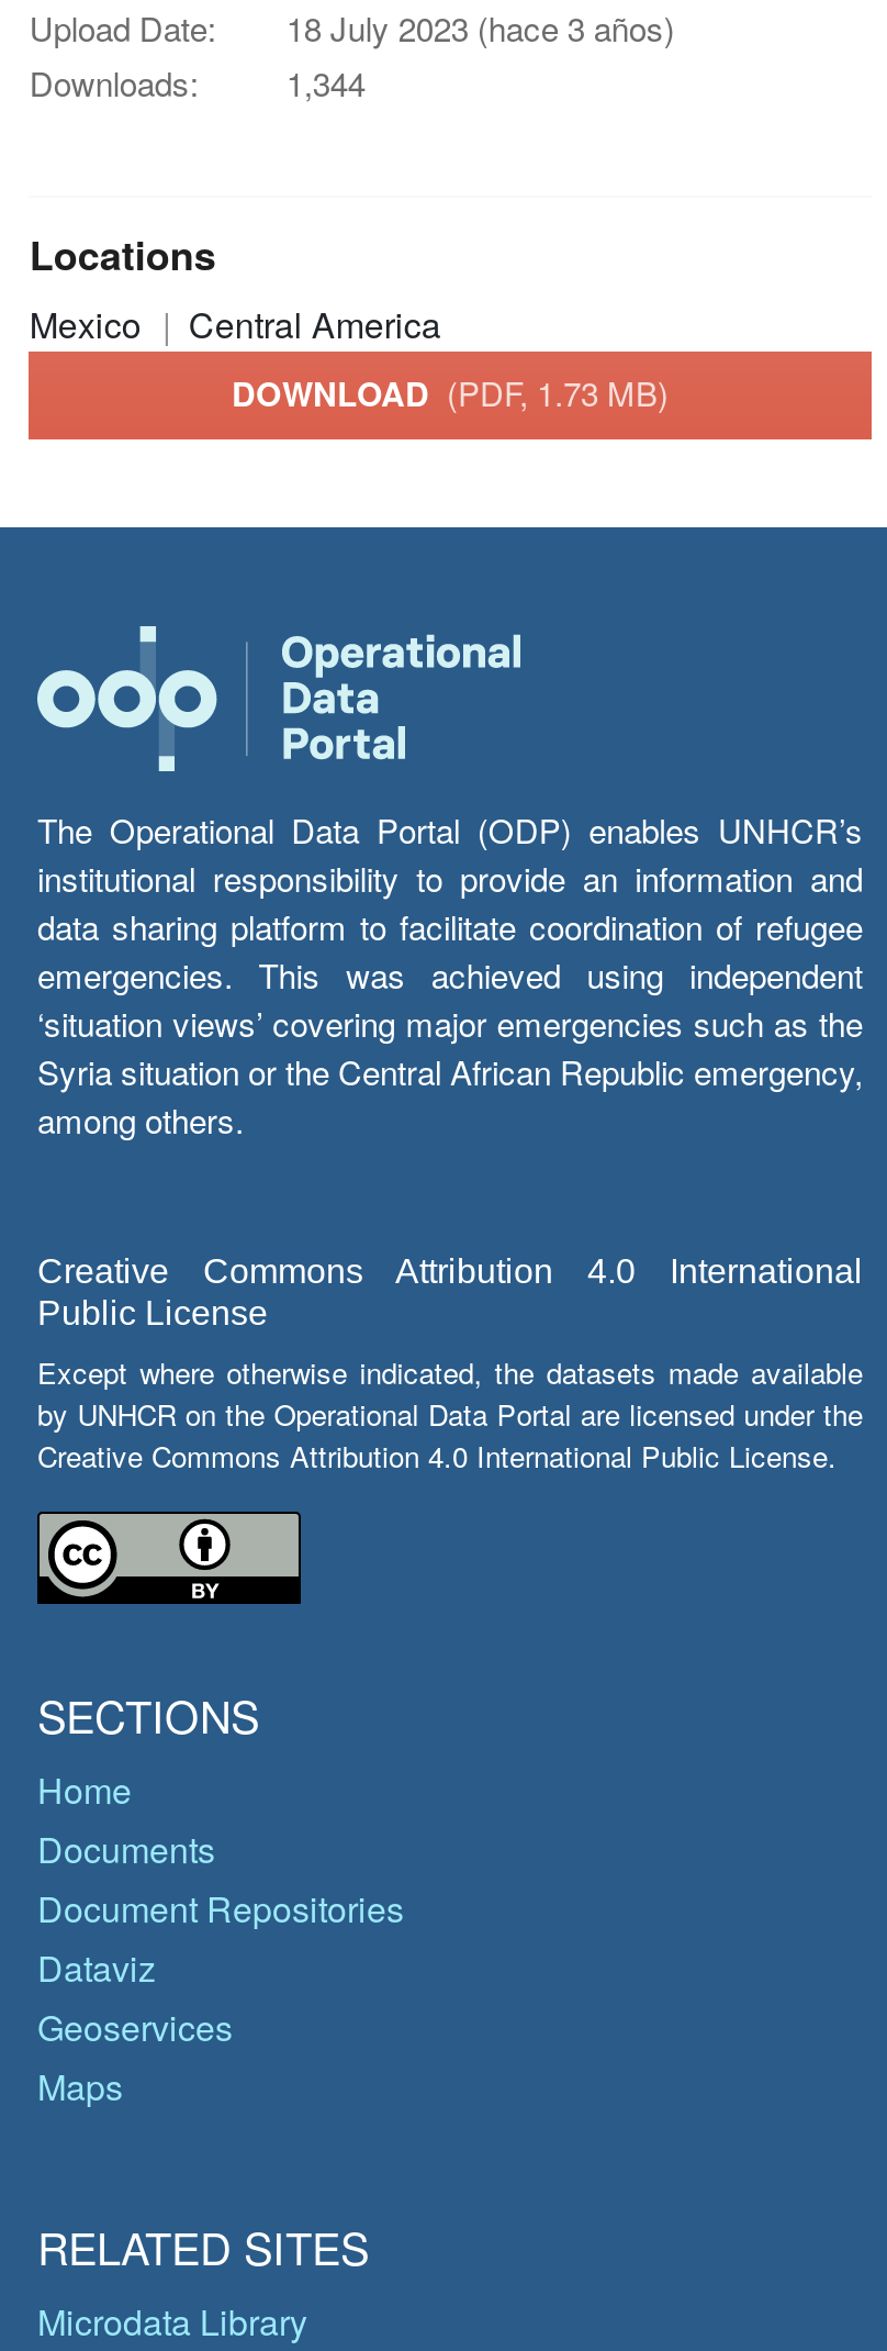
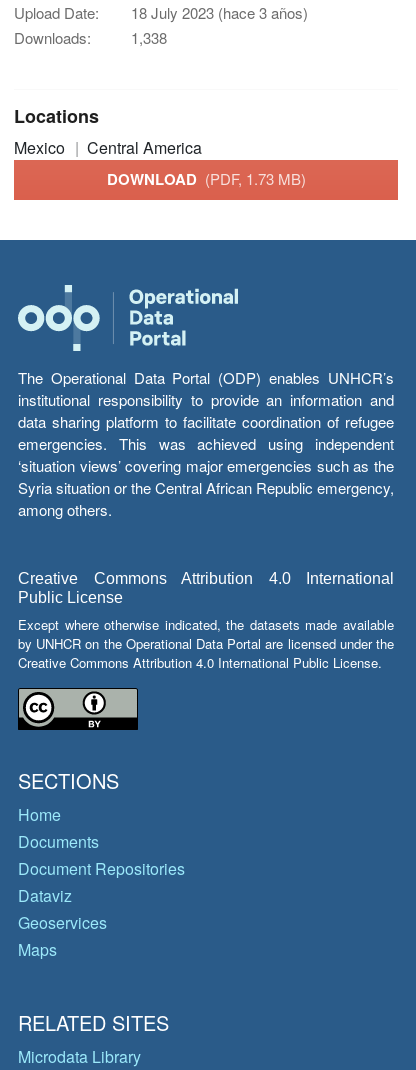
- Downloads: 1,344
+ Downloads: 1,338
